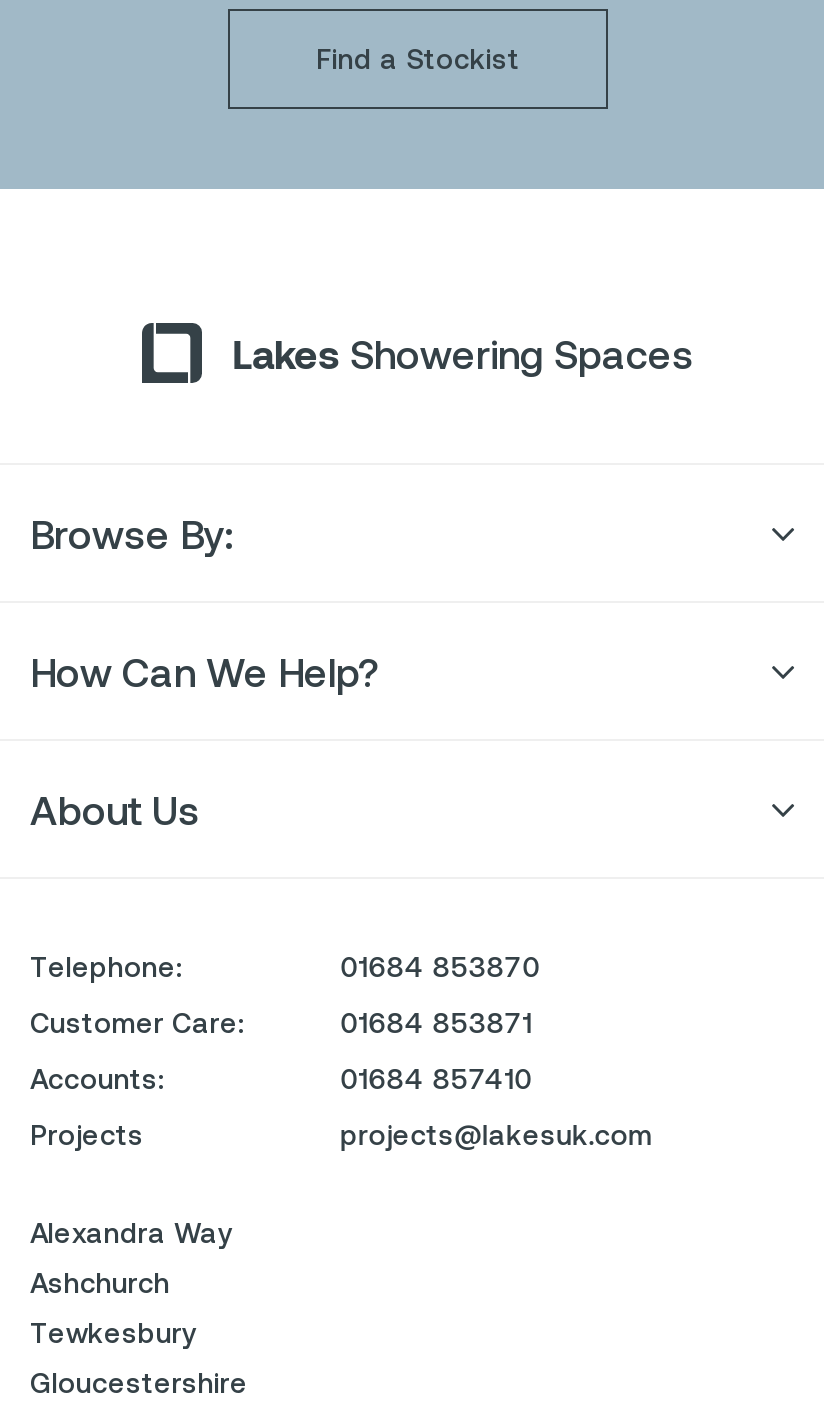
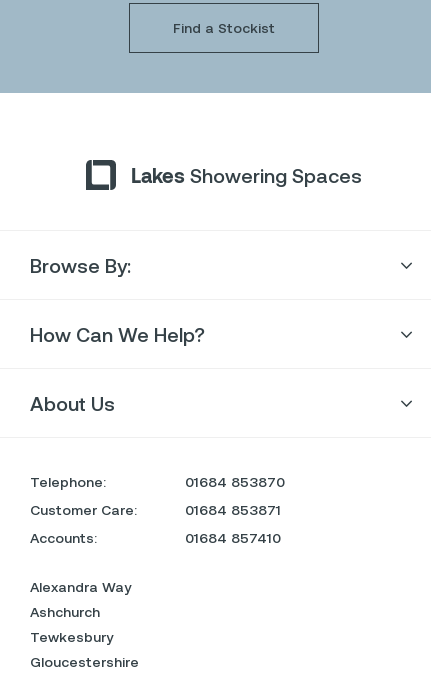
- Projects
- projects@lakesuk.com
